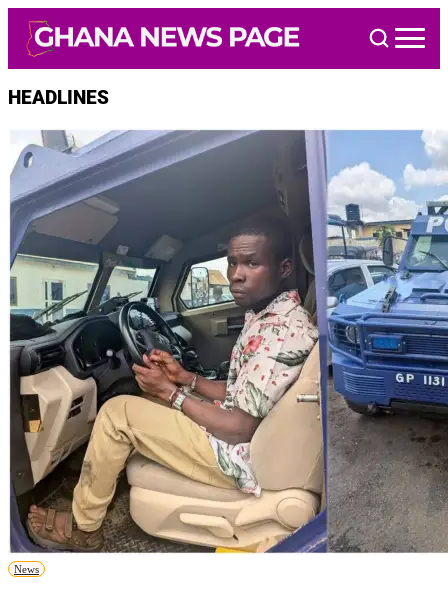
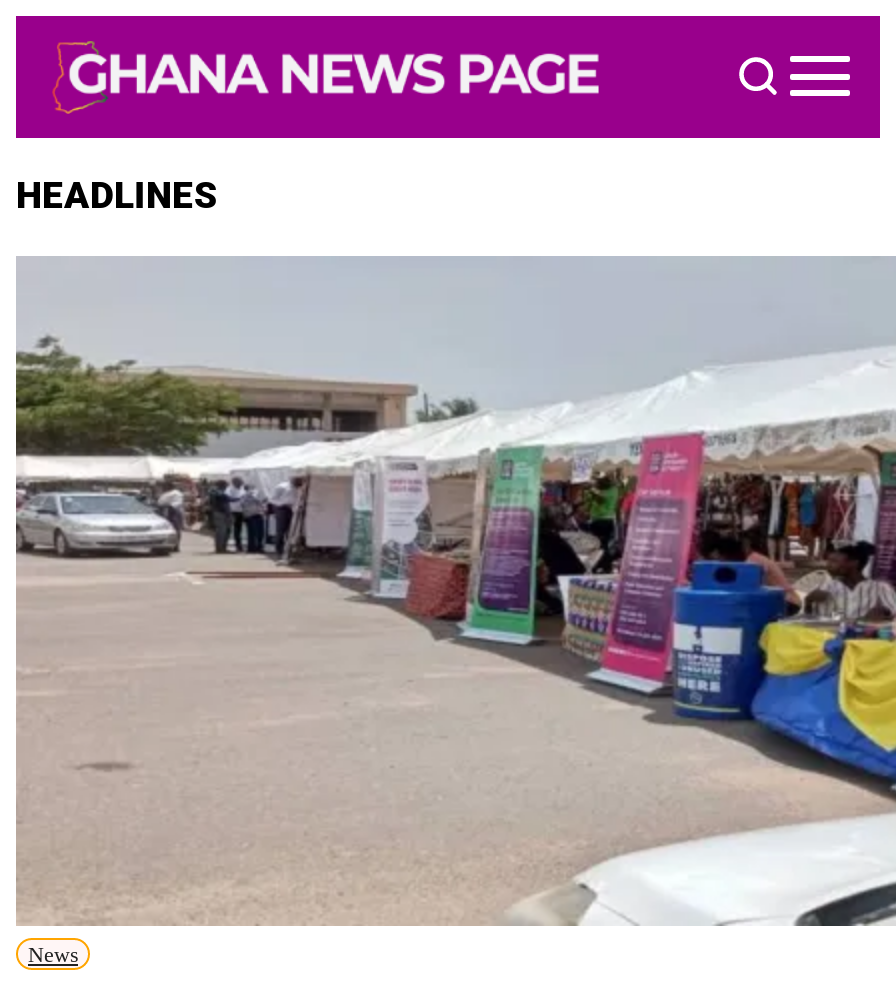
- [image]
+ [image]
